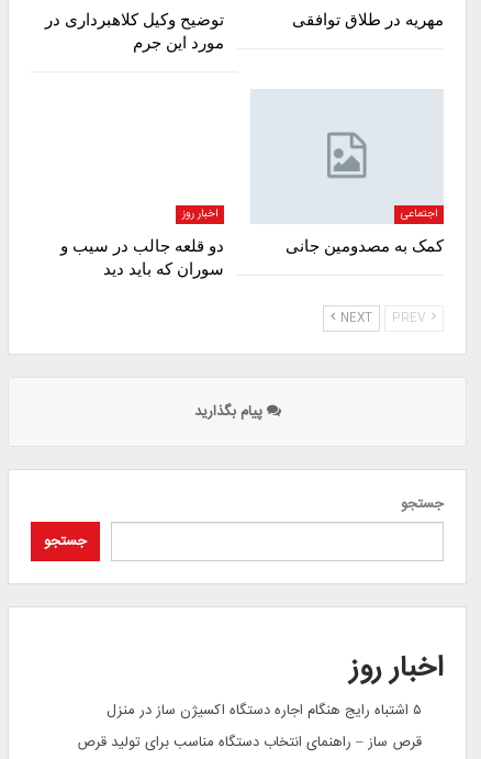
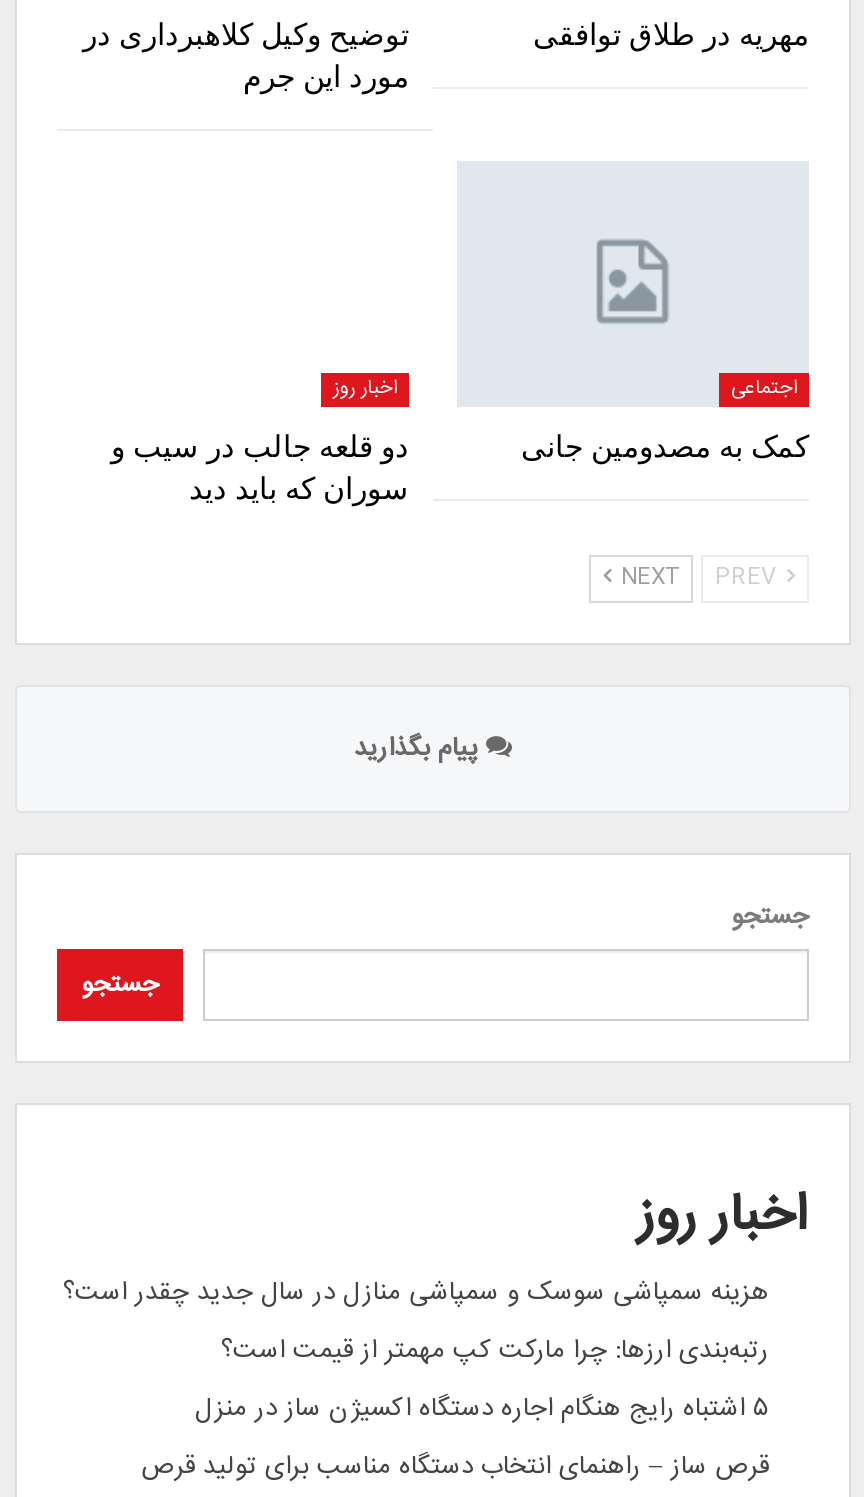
+ هزینه سمپاشی سوسک و سمپاشی منازل در سال جدید چقدر است؟
+ رتبه‌بندی ارزها: چرا مارکت کپ مهمتر از قیمت است؟
